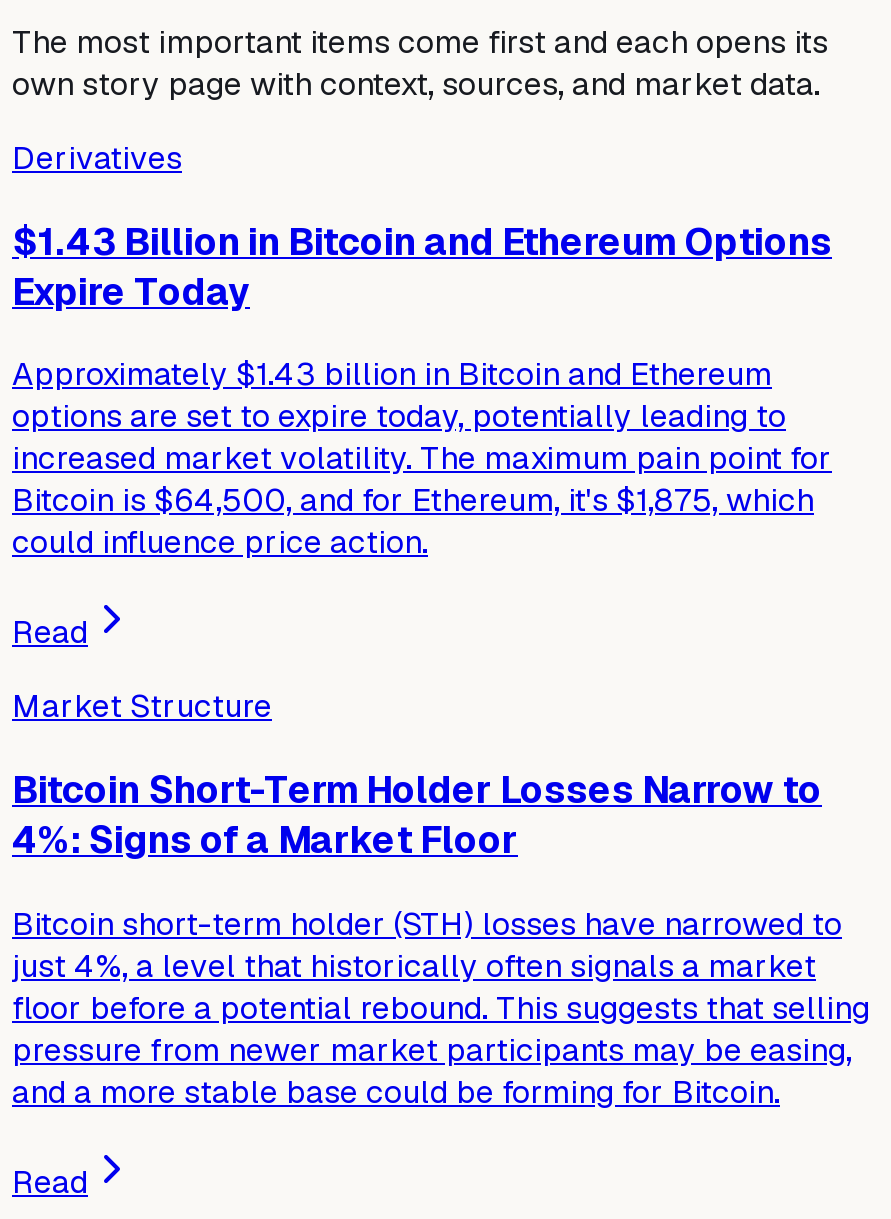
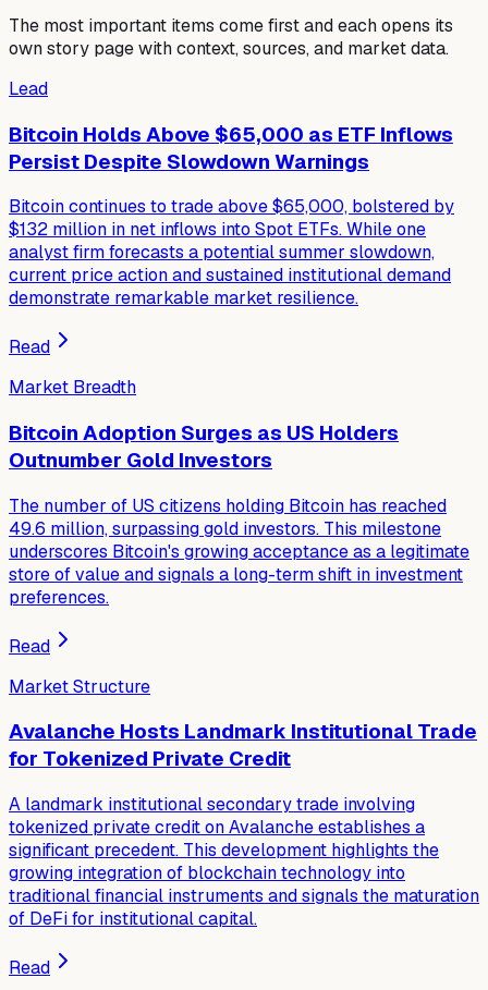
- Derivatives
- $1.43 Billion in Bitcoin and Ethereum Options
- Expire Today
- Approximately $1.43 billion in Bitcoin and Ethereum
- options are set to expire today, potentially leading to
- increased market volatility. The maximum pain point for
- Bitcoin is $64,500, and for Ethereum, it's $1,875, which
- could influence price action.
+ Lead
+ Bitcoin Holds Above $65,000 as ETF Inflows
+ Persist Despite Slowdown Warnings
+ Bitcoin continues to trade above $65,000, bolstered by
+ $132 million in net inflows into Spot ETFs. While one
+ analyst firm forecasts a potential summer slowdown,
+ current price action and sustained institutional demand
+ demonstrate remarkable market resilience.
+ Read
+ Market Breadth
+ Bitcoin Adoption Surges as US Holders
+ Outnumber Gold Investors
+ The number of US citizens holding Bitcoin has reached
+ 49.6 million, surpassing gold investors. This milestone
+ underscores Bitcoin's growing acceptance as a legitimate
+ store of value and signals a long-term shift in investment
+ preferences.

- Bitcoin Short-Term Holder Losses Narrow to
- 4%: Signs of a Market Floor
+ Avalanche Hosts Landmark Institutional Trade
+ for Tokenized Private Credit

- Bitcoin short-term holder (STH) losses have narrowed to
- just 4%, a level that historically often signals a market
- floor before a potential rebound. This suggests that selling
- pressure from newer market participants may be easing,
- and a more stable base could be forming for Bitcoin.
+ A landmark institutional secondary trade involving
+ tokenized private credit on Avalanche establishes a
+ significant precedent. This development highlights the
+ growing integration of blockchain technology into
+ traditional financial instruments and signals the maturation
+ of DeFi for institutional capital.
